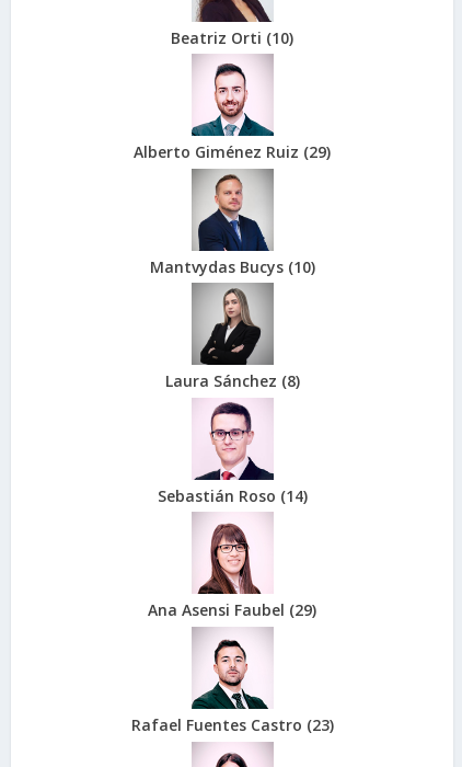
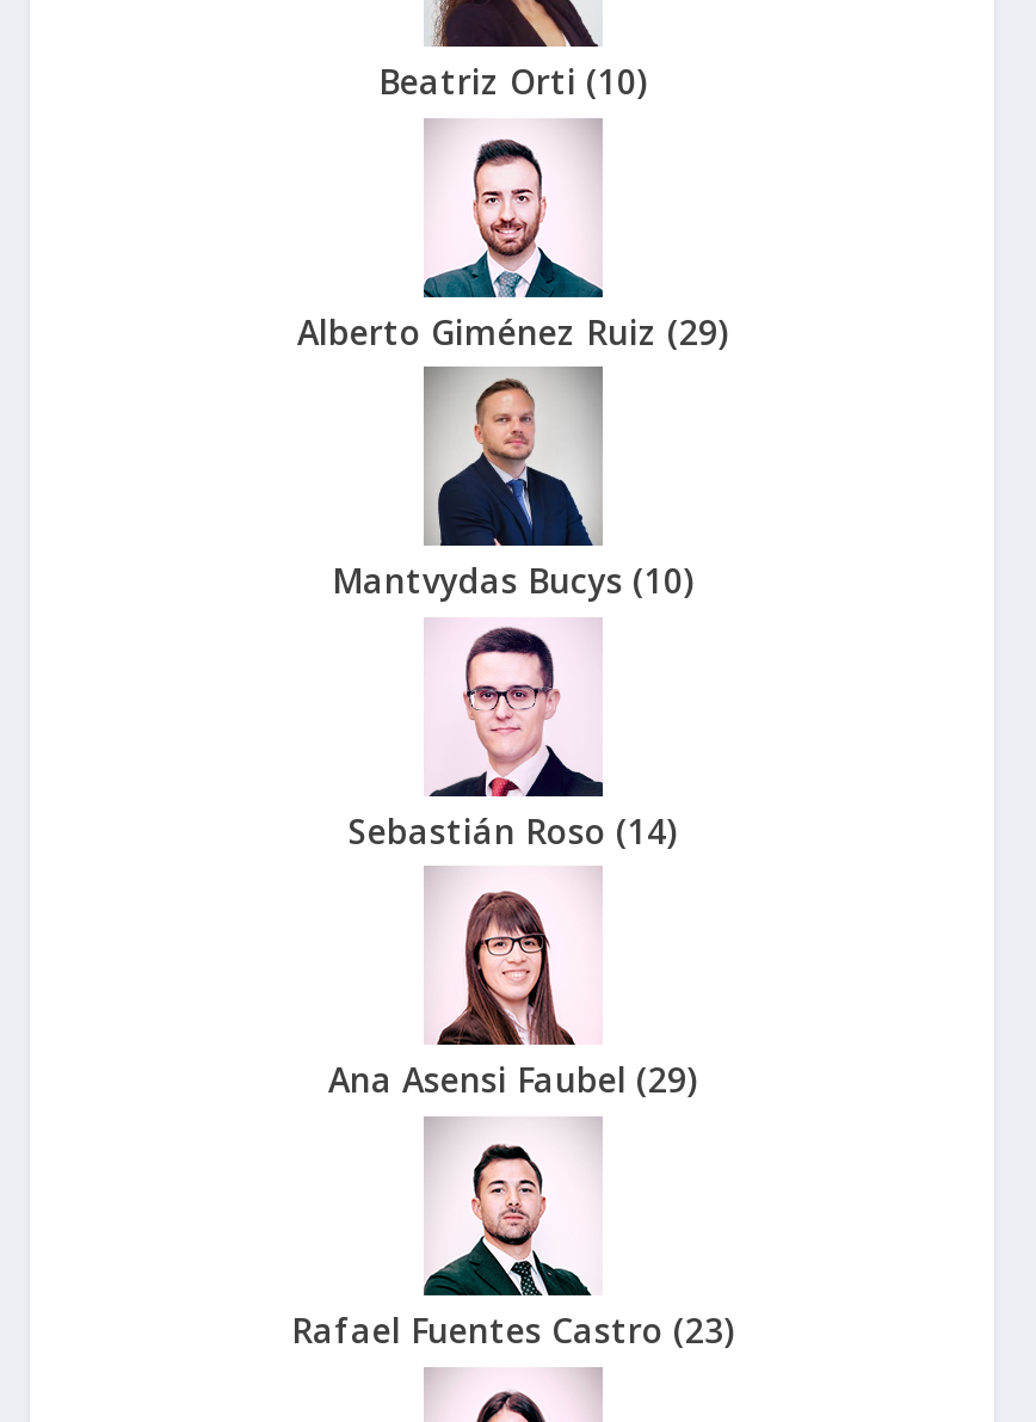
- [image]
- Laura Sánchez (8)
